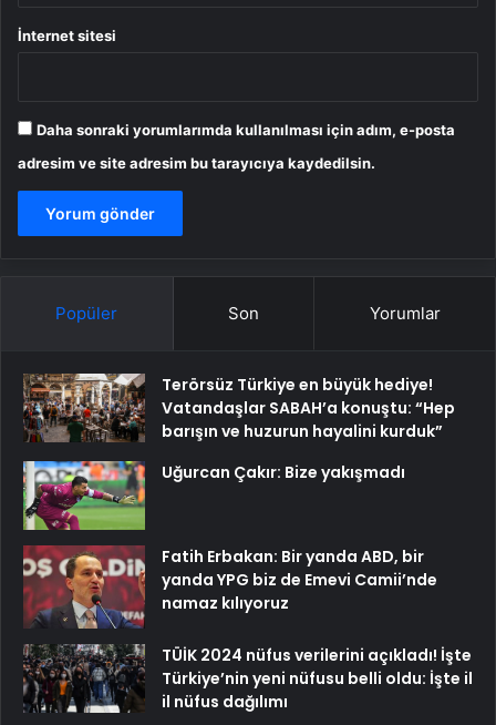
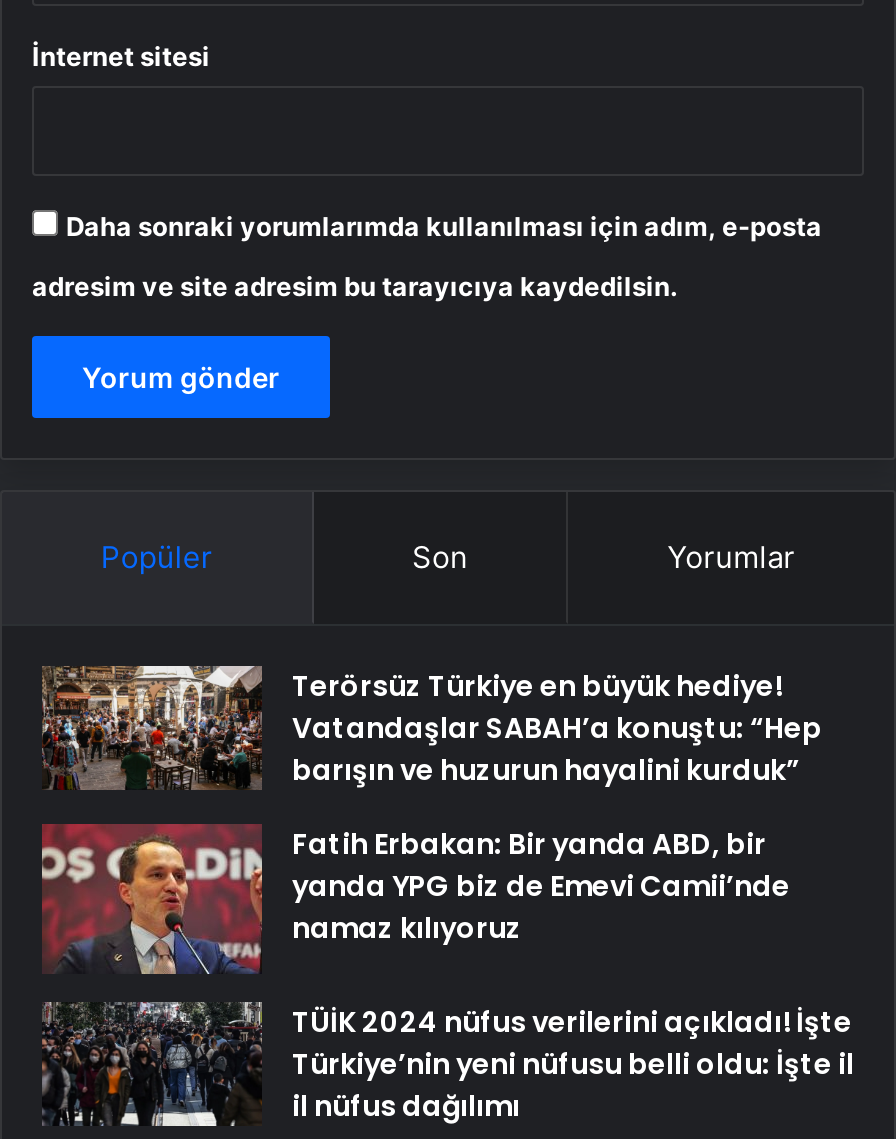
- [image]
- Uğurcan Çakır: Bize yakışmadı
